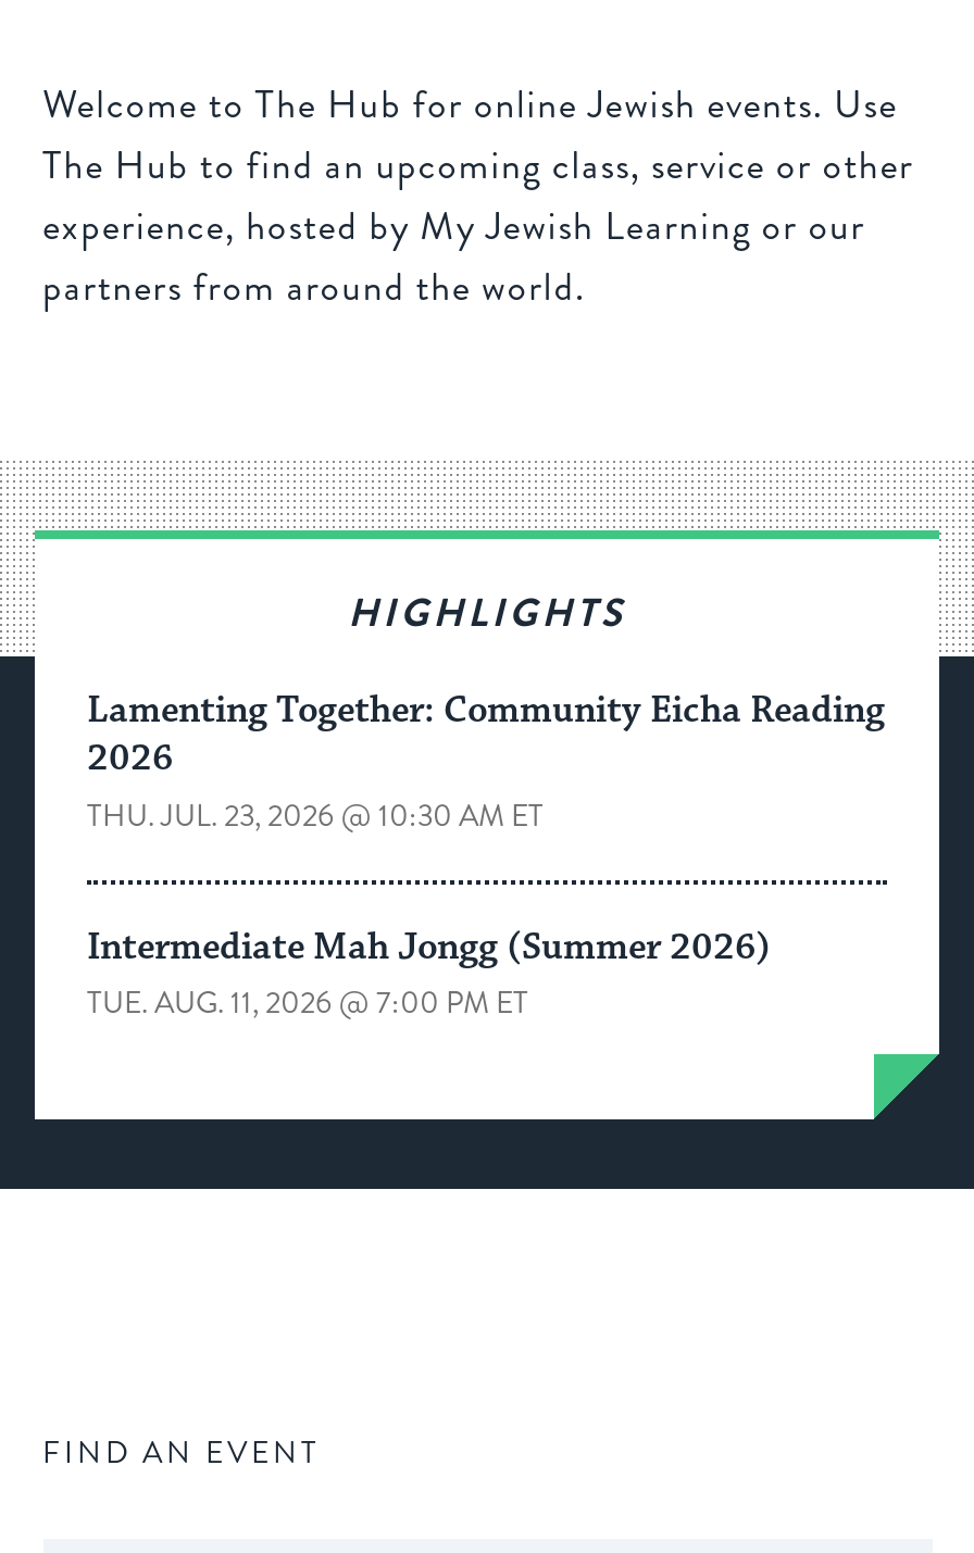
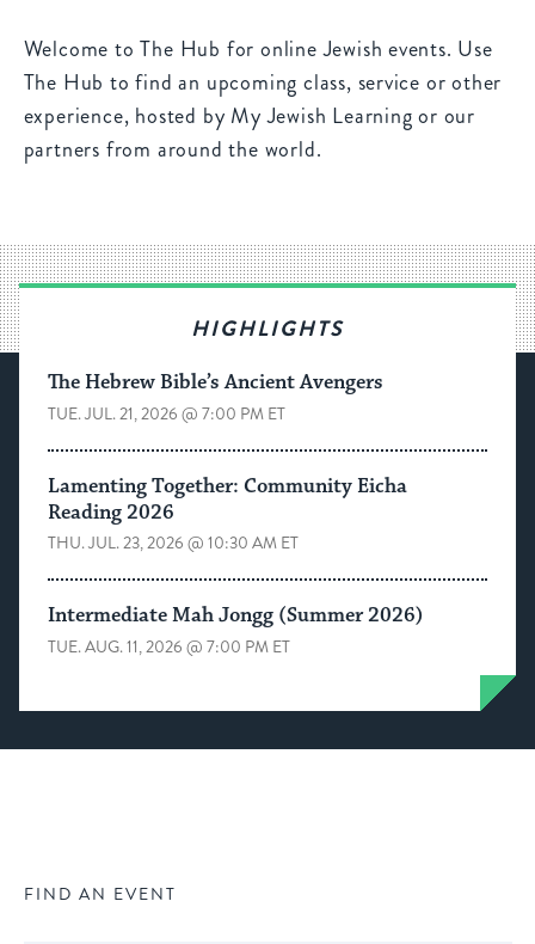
- Lamenting Together: Community Eicha Reading
- 2026
+ The Hebrew Bible’s Ancient Avengers
+ TUE. JUL. 21, 2026 @ 7:00 PM ET
+ Lamenting Together: Community Eicha
+ Reading 2026
